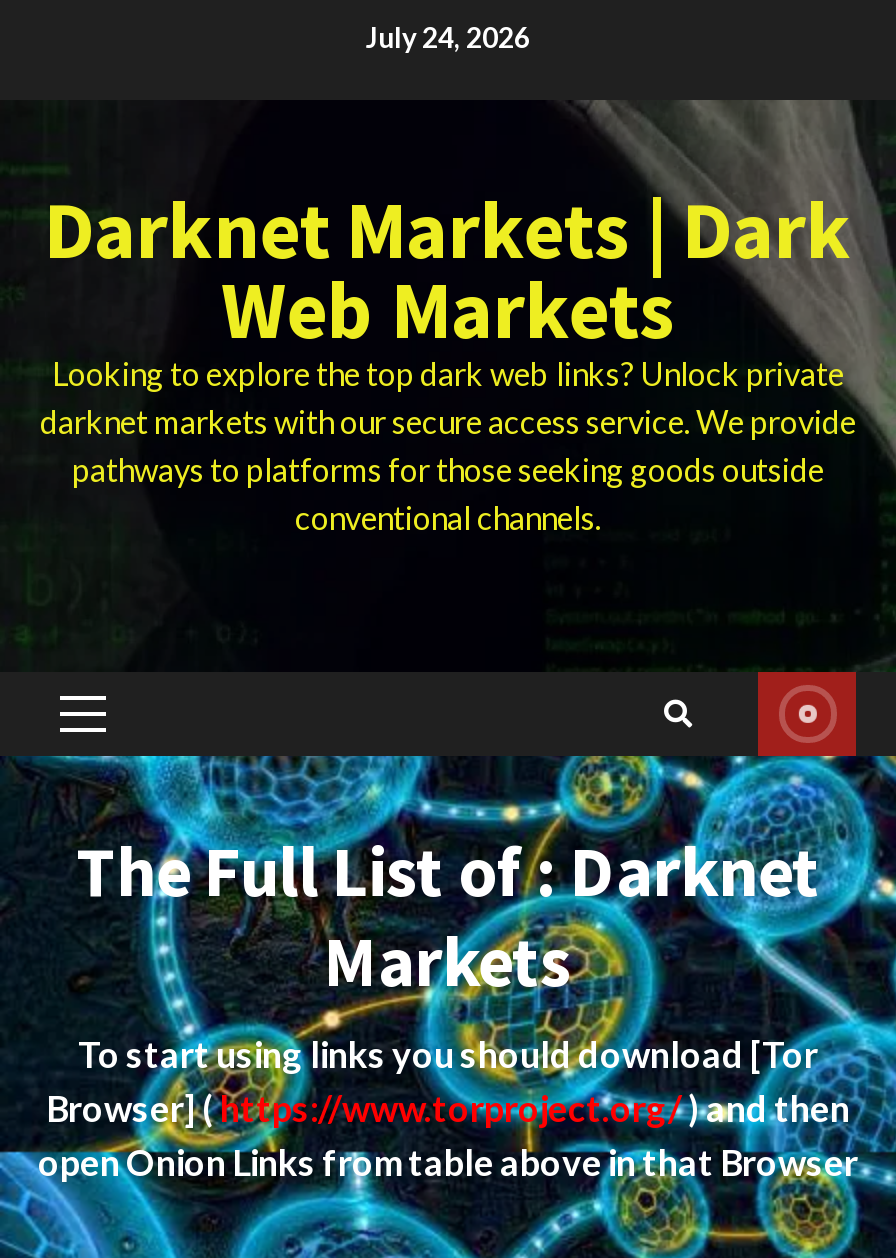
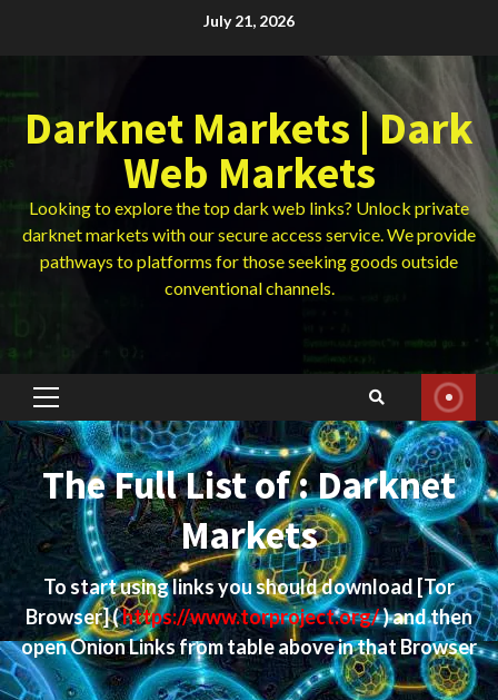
- July 24, 2026
+ July 21, 2026
